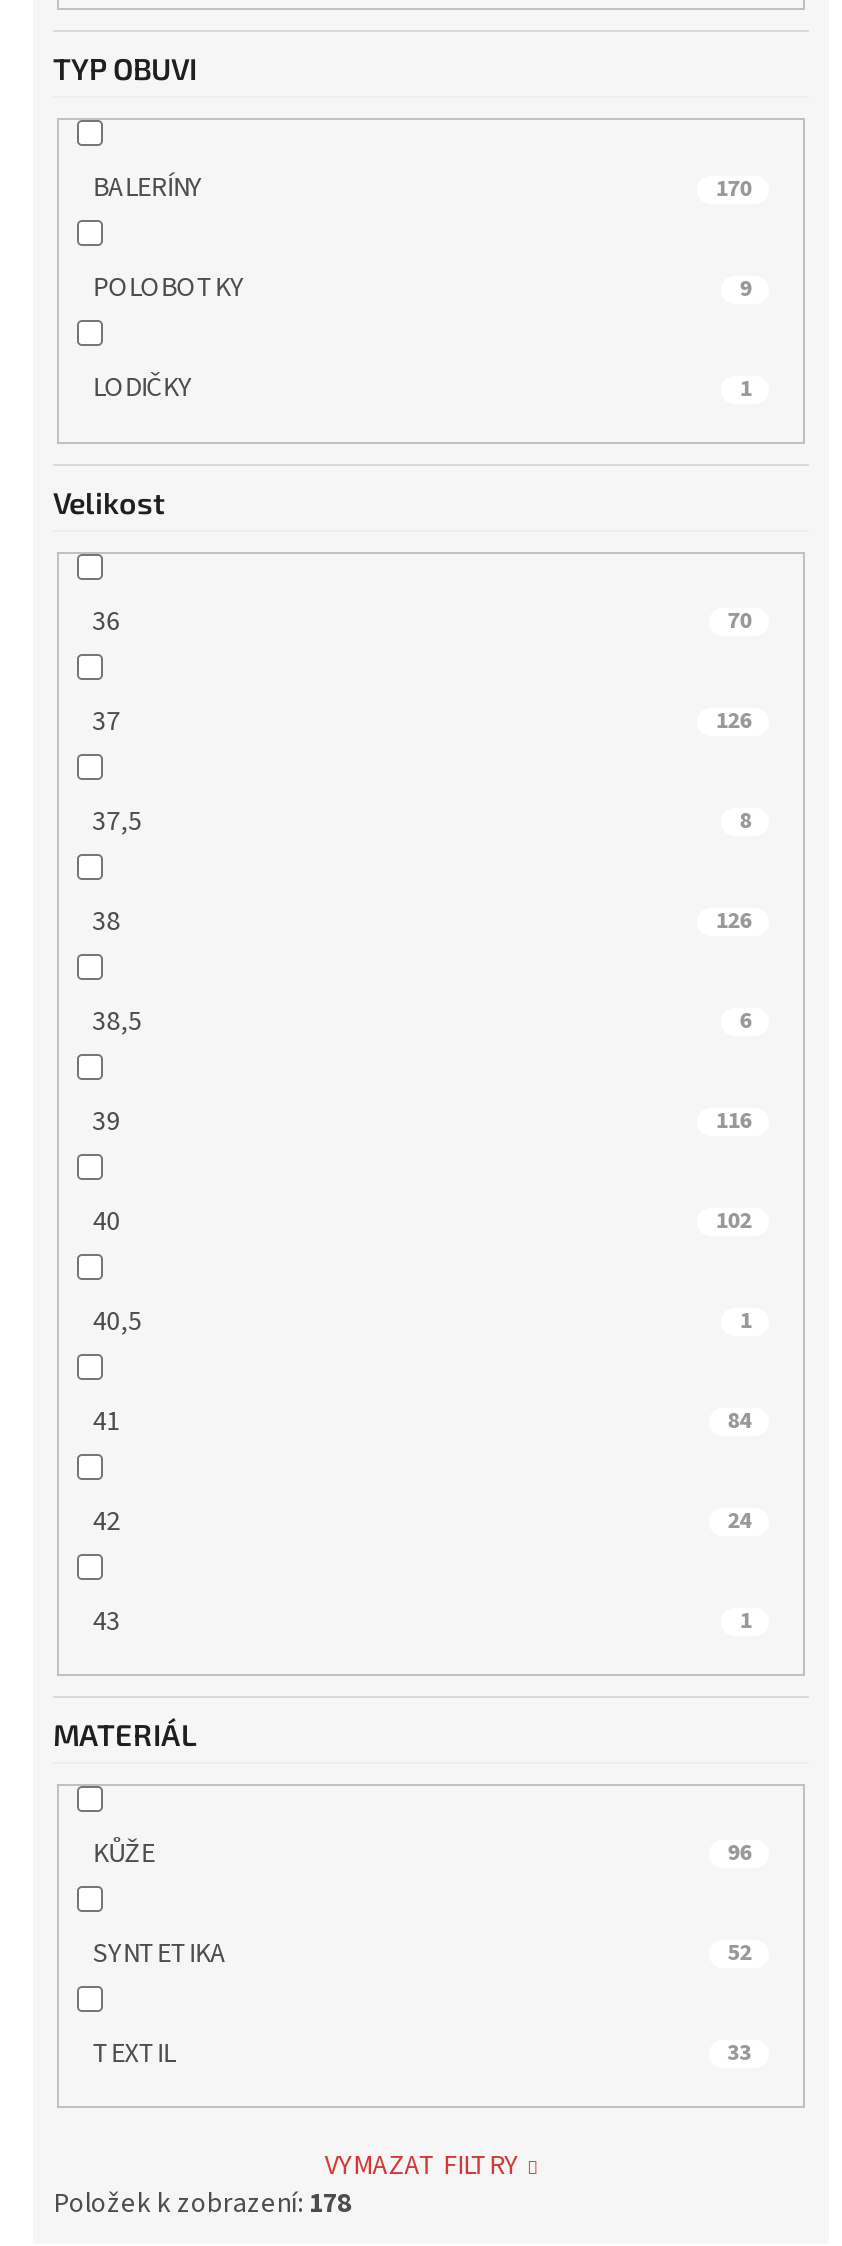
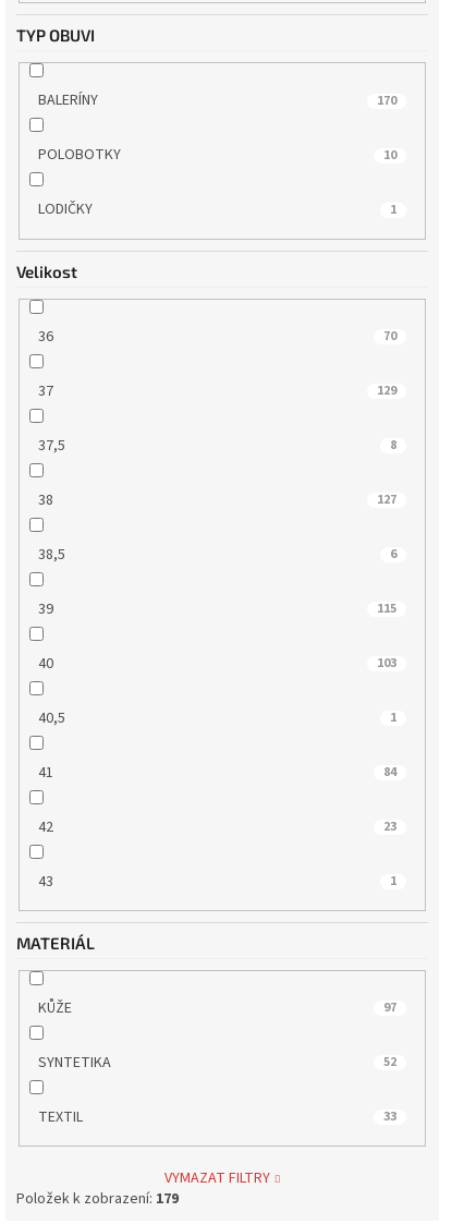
- 9
+ 10

- 126
+ 129

- 126
+ 127

- 116
+ 115

- 102
+ 103

- 24
+ 23

- 96
+ 97

- Položek k zobrazení: 178
+ Položek k zobrazení: 179
